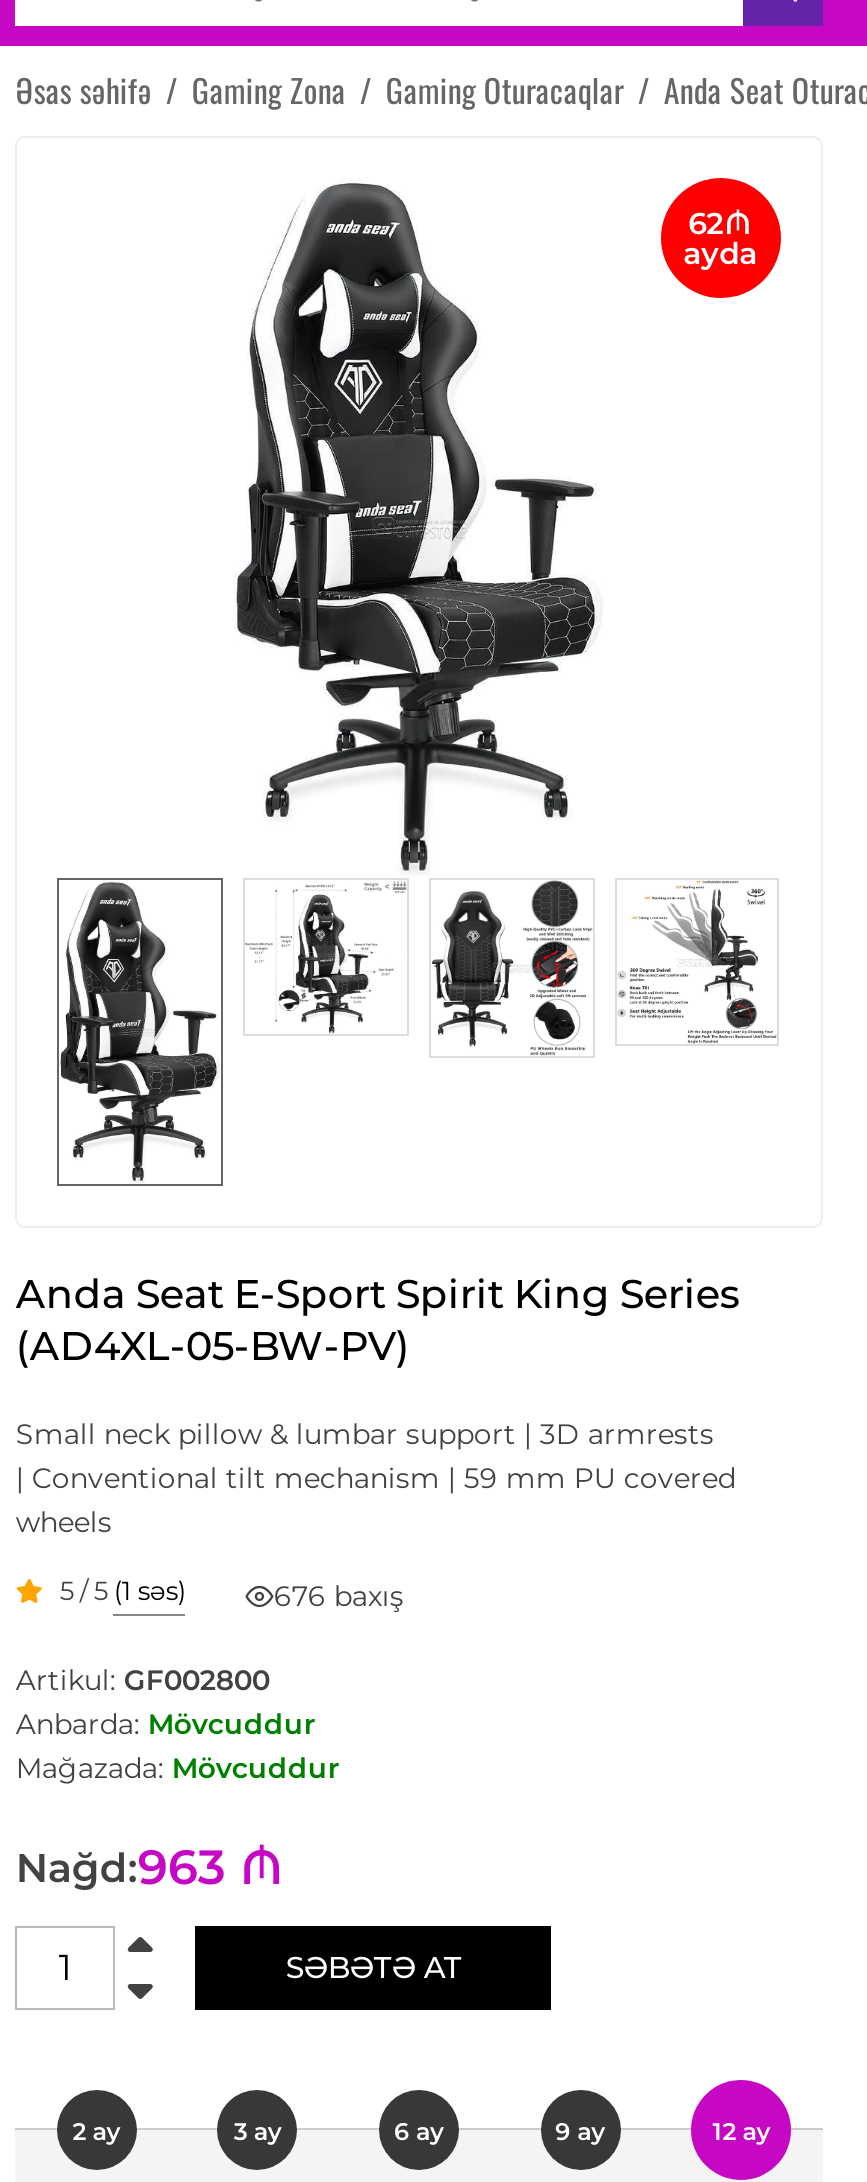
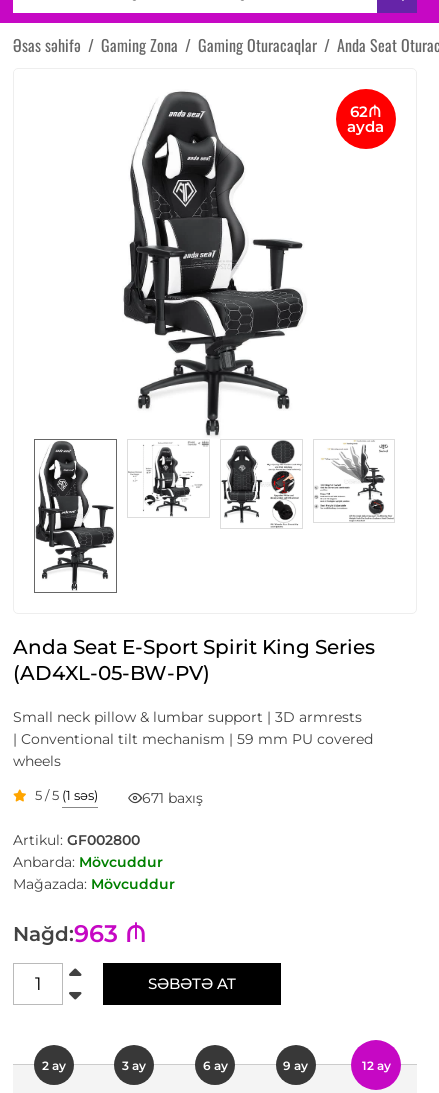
- 676 baxış
+ 671 baxış
